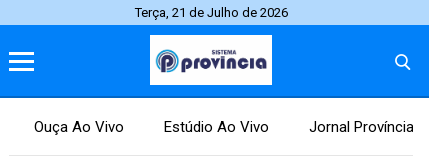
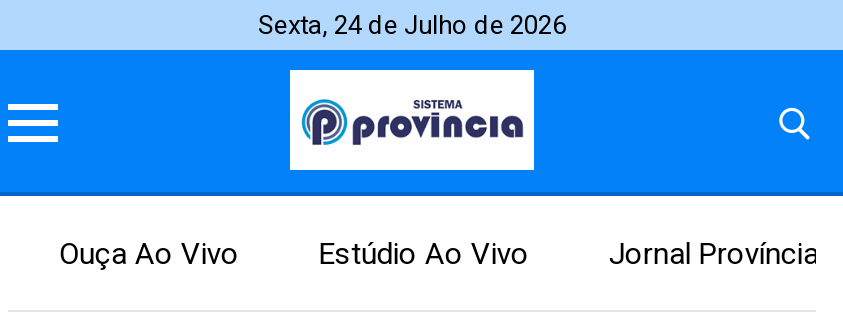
- Terça, 21 de Julho de 2026
+ Sexta, 24 de Julho de 2026
